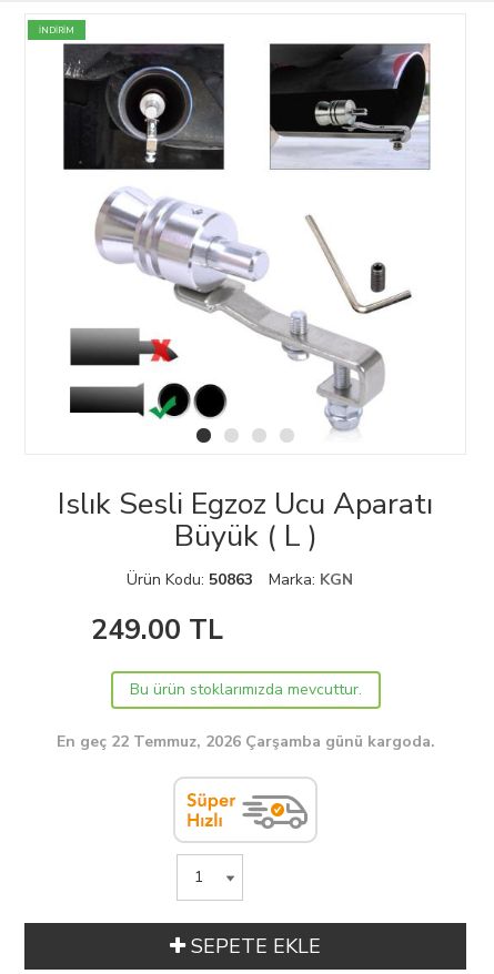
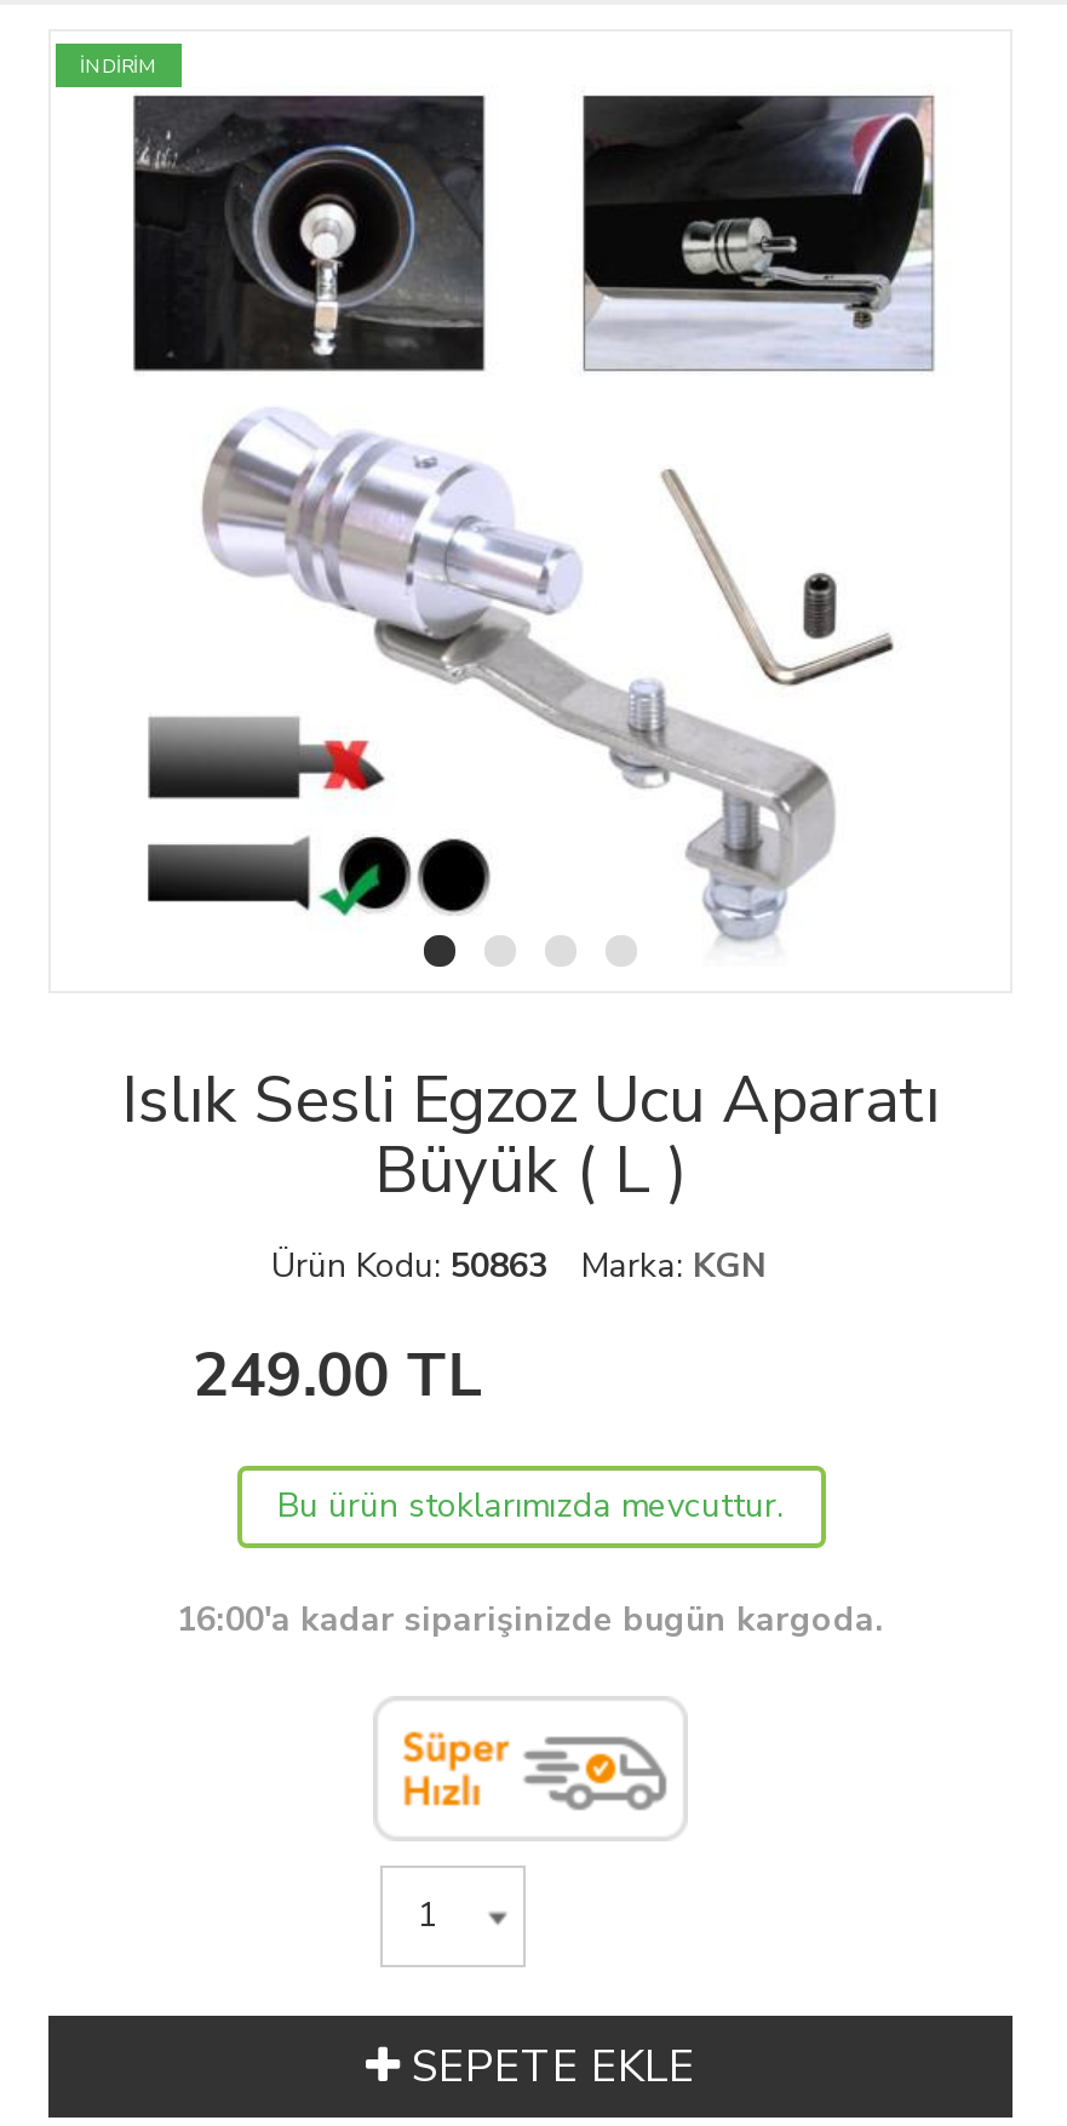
- En geç 22 Temmuz, 2026 Çarşamba günü kargoda.
+ 16:00'a kadar siparişinizde bugün kargoda.
